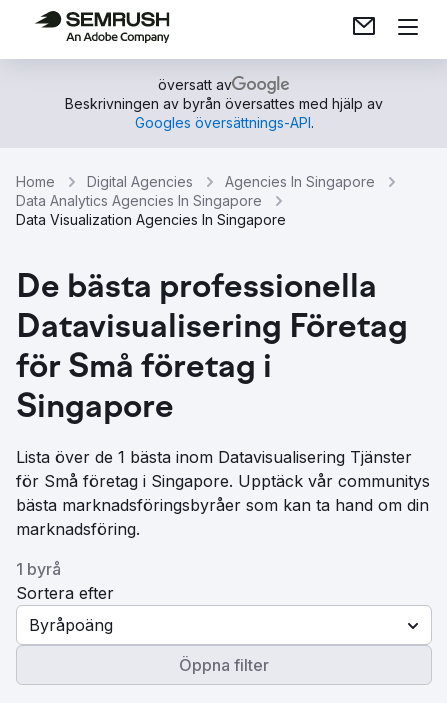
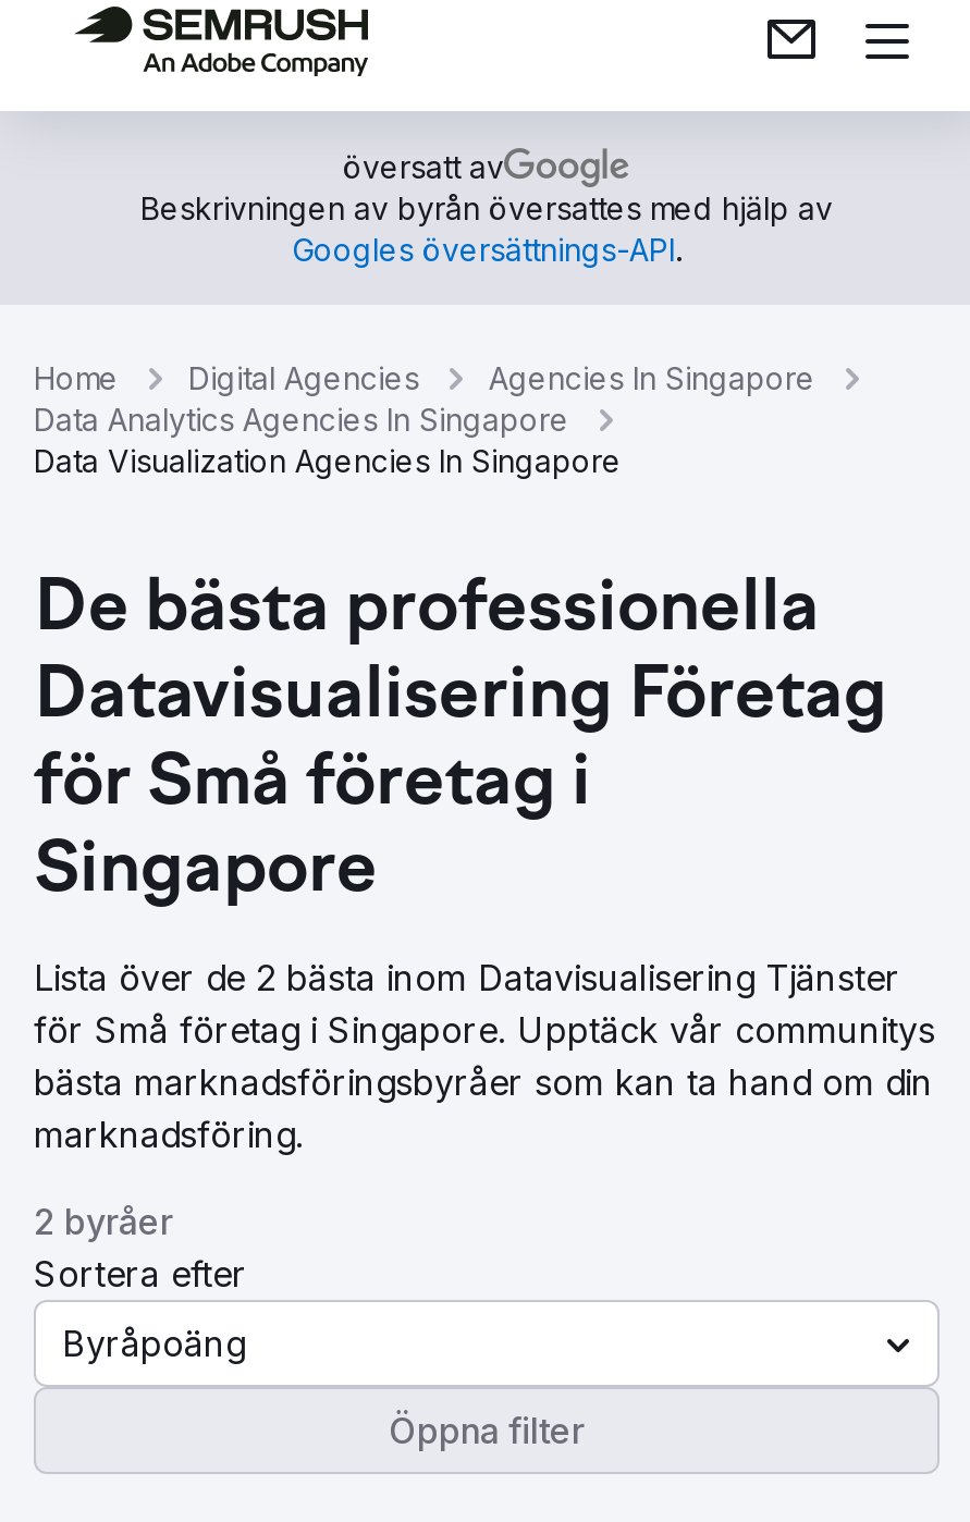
- Lista över de 1 bästa inom Datavisualisering Tjänster
+ Lista över de 2 bästa inom Datavisualisering Tjänster

- 1 byrå
+ 2 byråer
